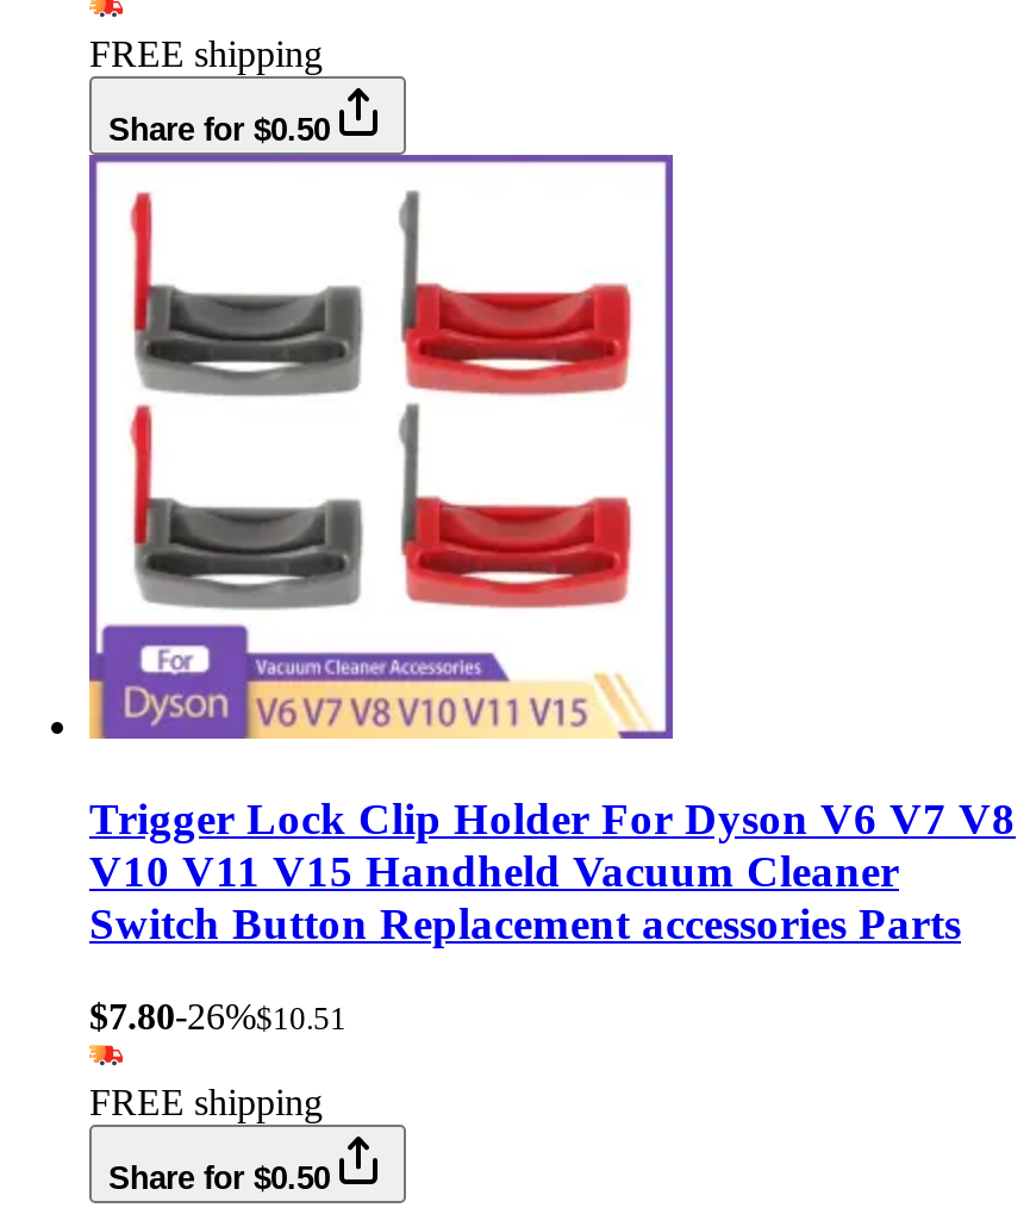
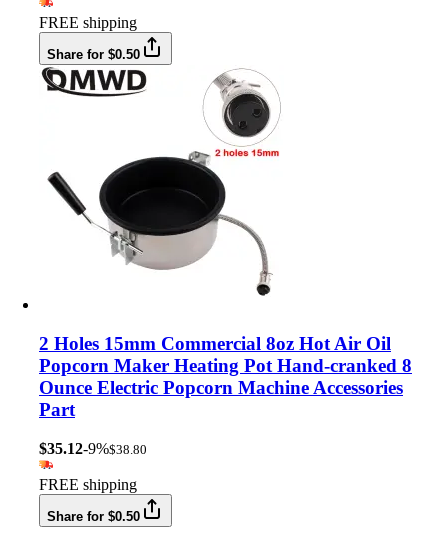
- [image]
- Trigger Lock Clip Holder For Dyson V6 V7 V8
- V10 V11 V15 Handheld Vacuum Cleaner
- Switch Button Replacement accessories Parts
+ [image]
+ 2 Holes 15mm Commercial 8oz Hot Air Oil
+ Popcorn Maker Heating Pot Hand-cranked 8
+ Ounce Electric Popcorn Machine Accessories
+ Part

- $7.80-26%$10.51
+ $35.12-9%$38.80
